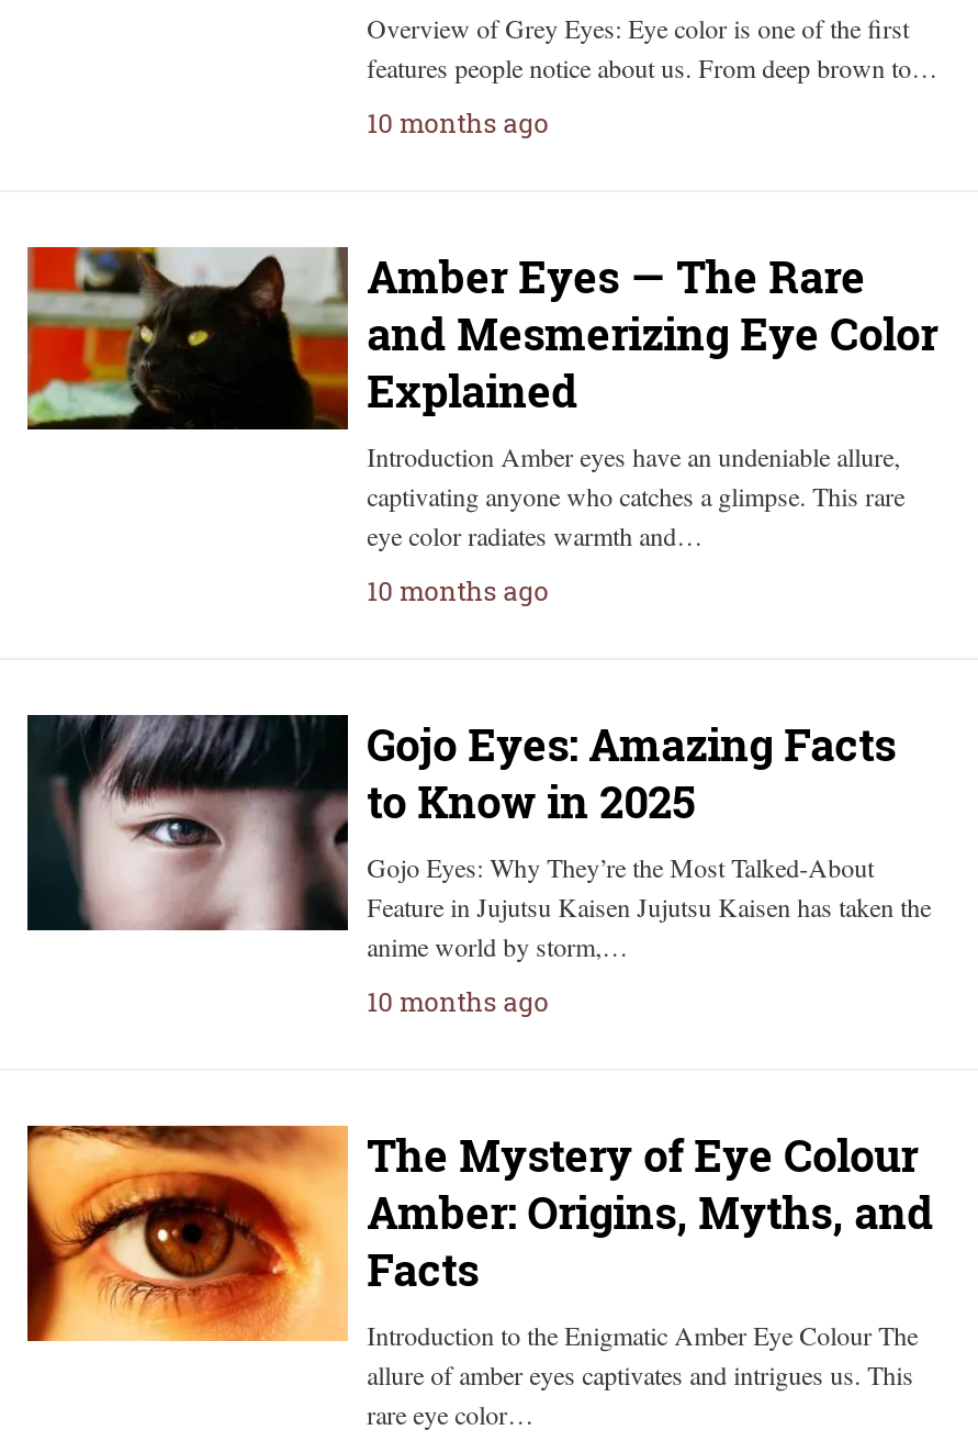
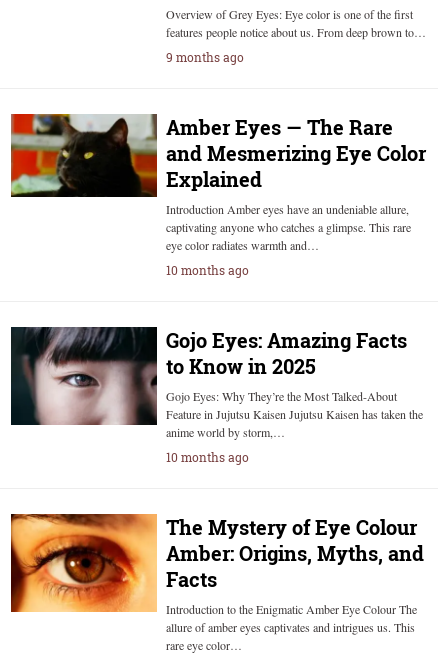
- 10 months ago
+ 9 months ago
